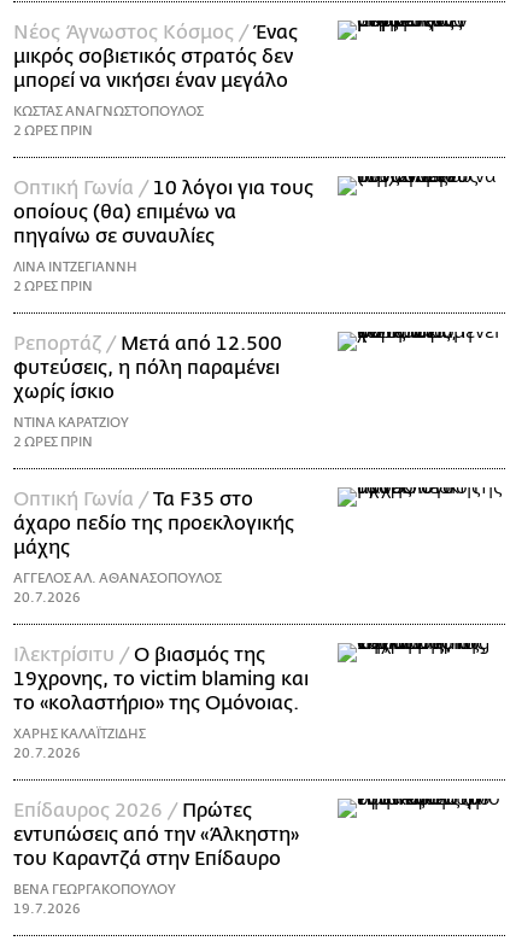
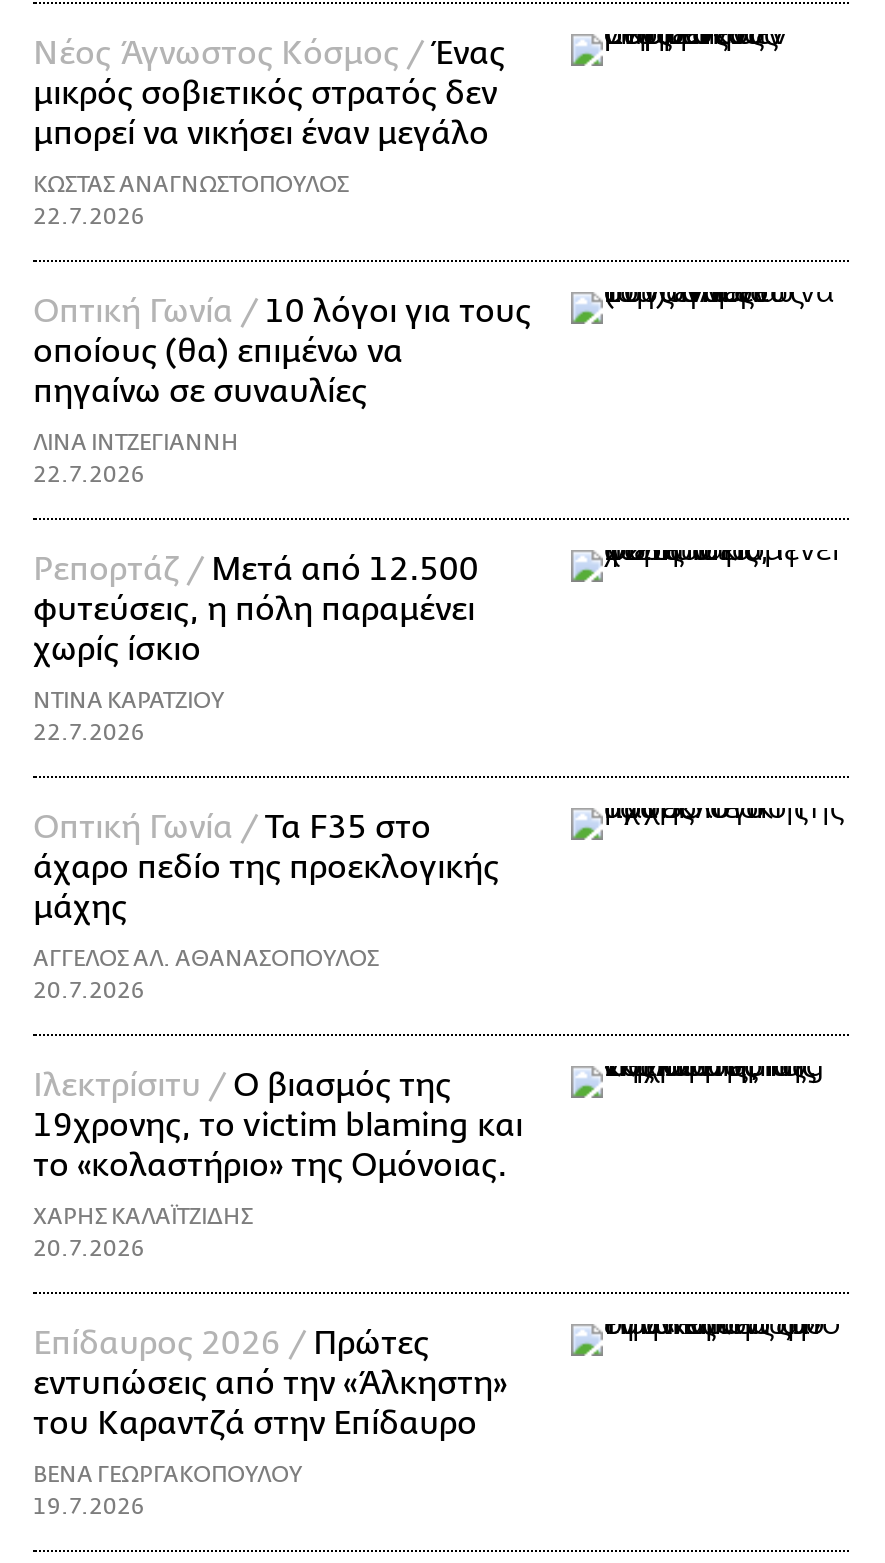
- 2 ΩΡΕΣ ΠΡΙΝ
+ 22.7.2026

- 2 ΩΡΕΣ ΠΡΙΝ
+ 22.7.2026

- 2 ΩΡΕΣ ΠΡΙΝ
+ 22.7.2026
